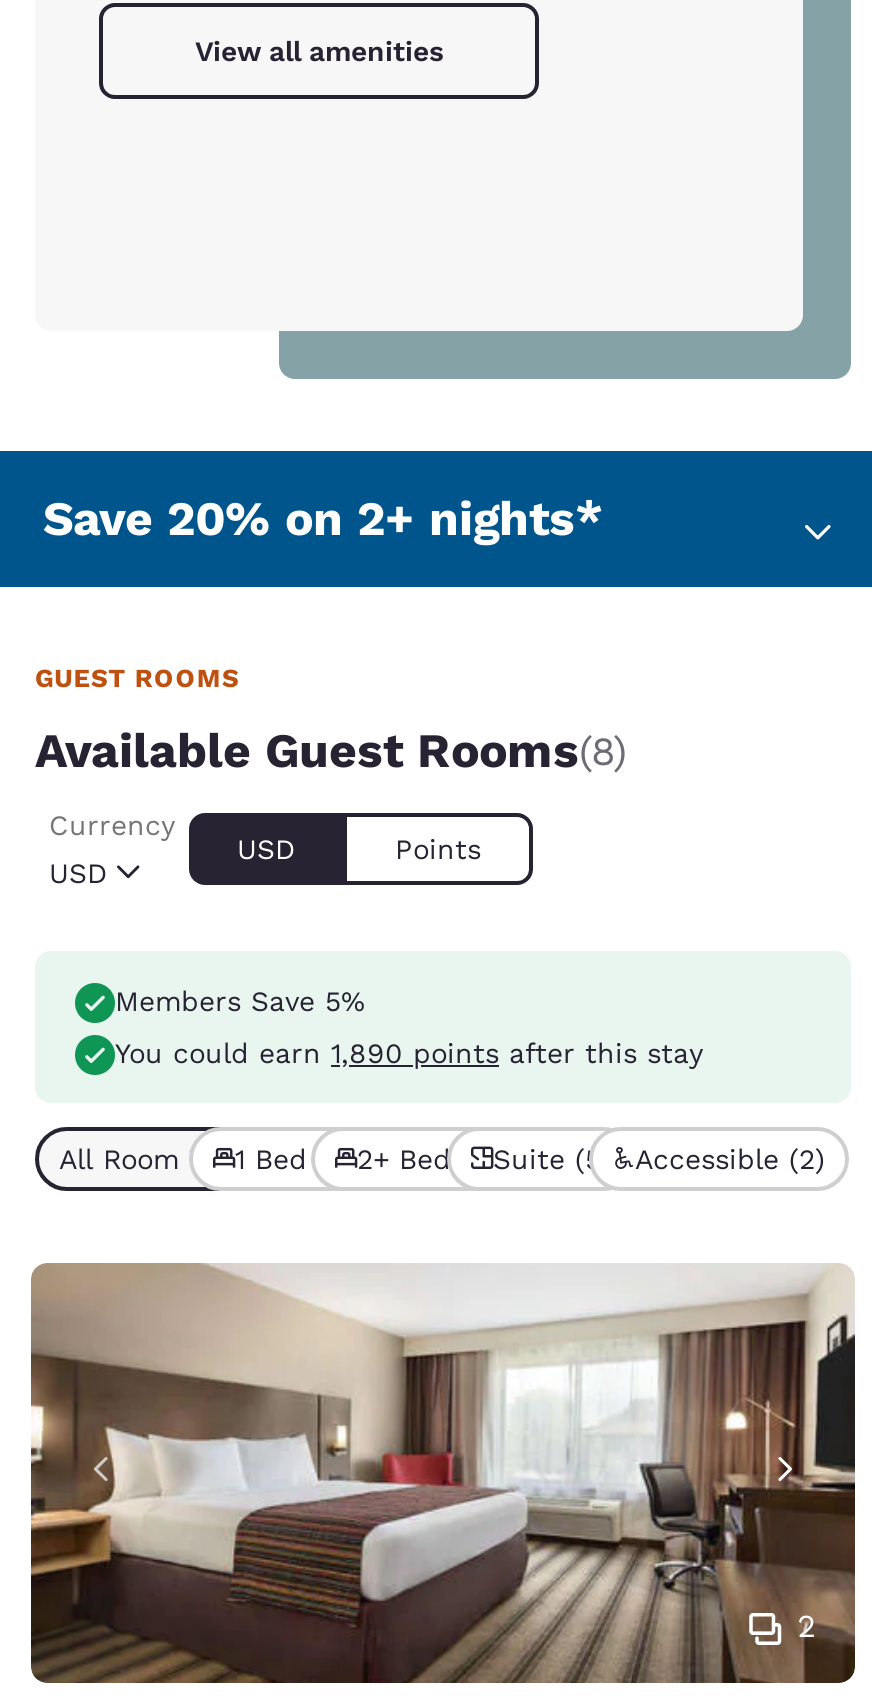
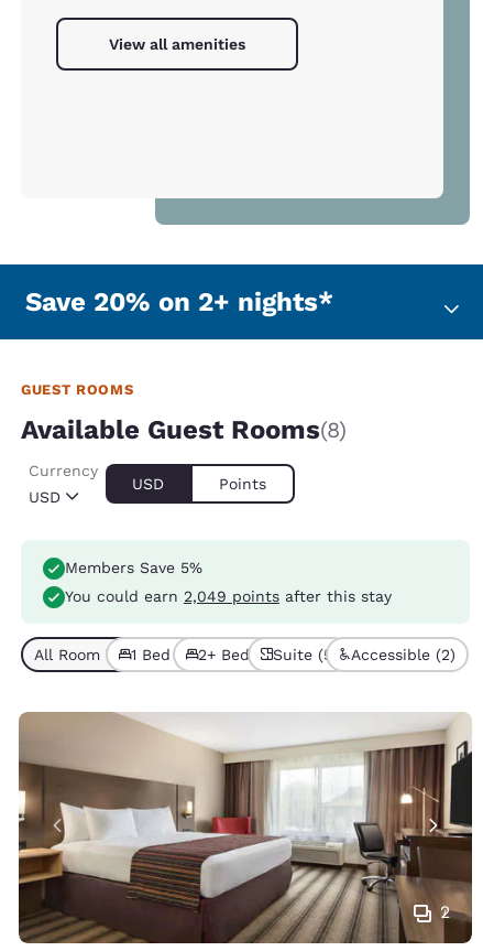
- You could earn 1,890 points after this stay
+ You could earn 2,049 points after this stay
